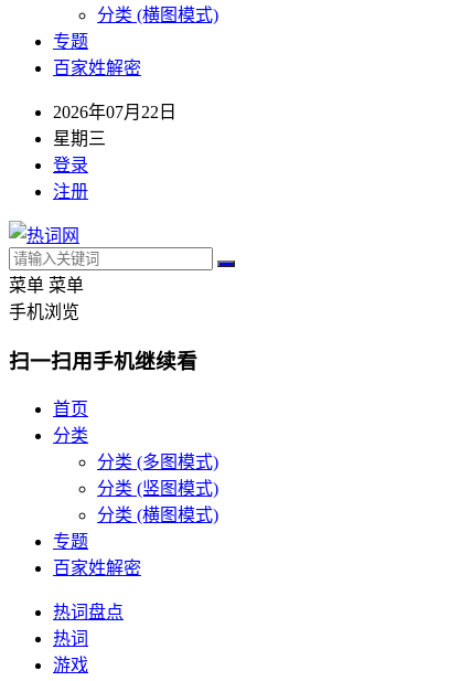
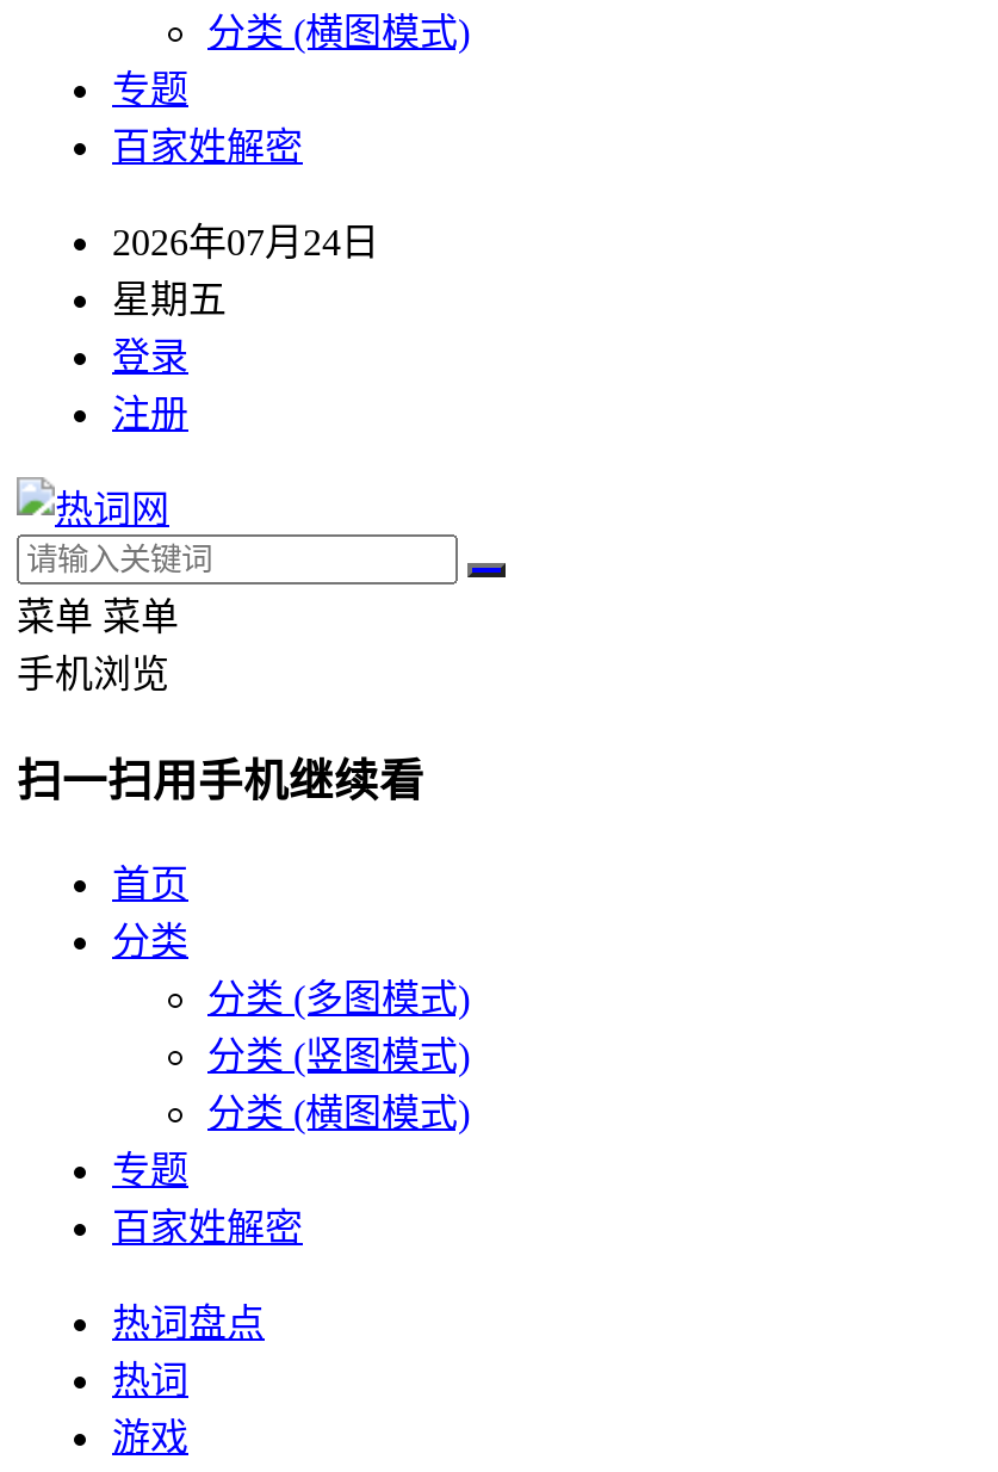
- 2026年07月22日
+ 2026年07月24日

- 星期三
+ 星期五
